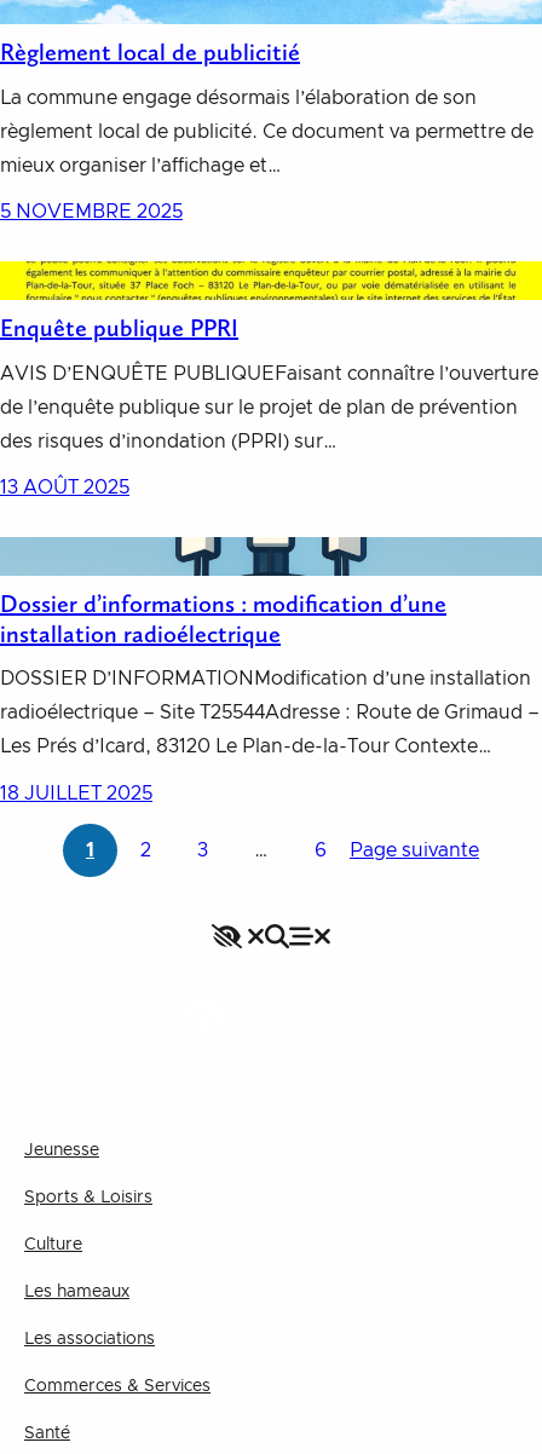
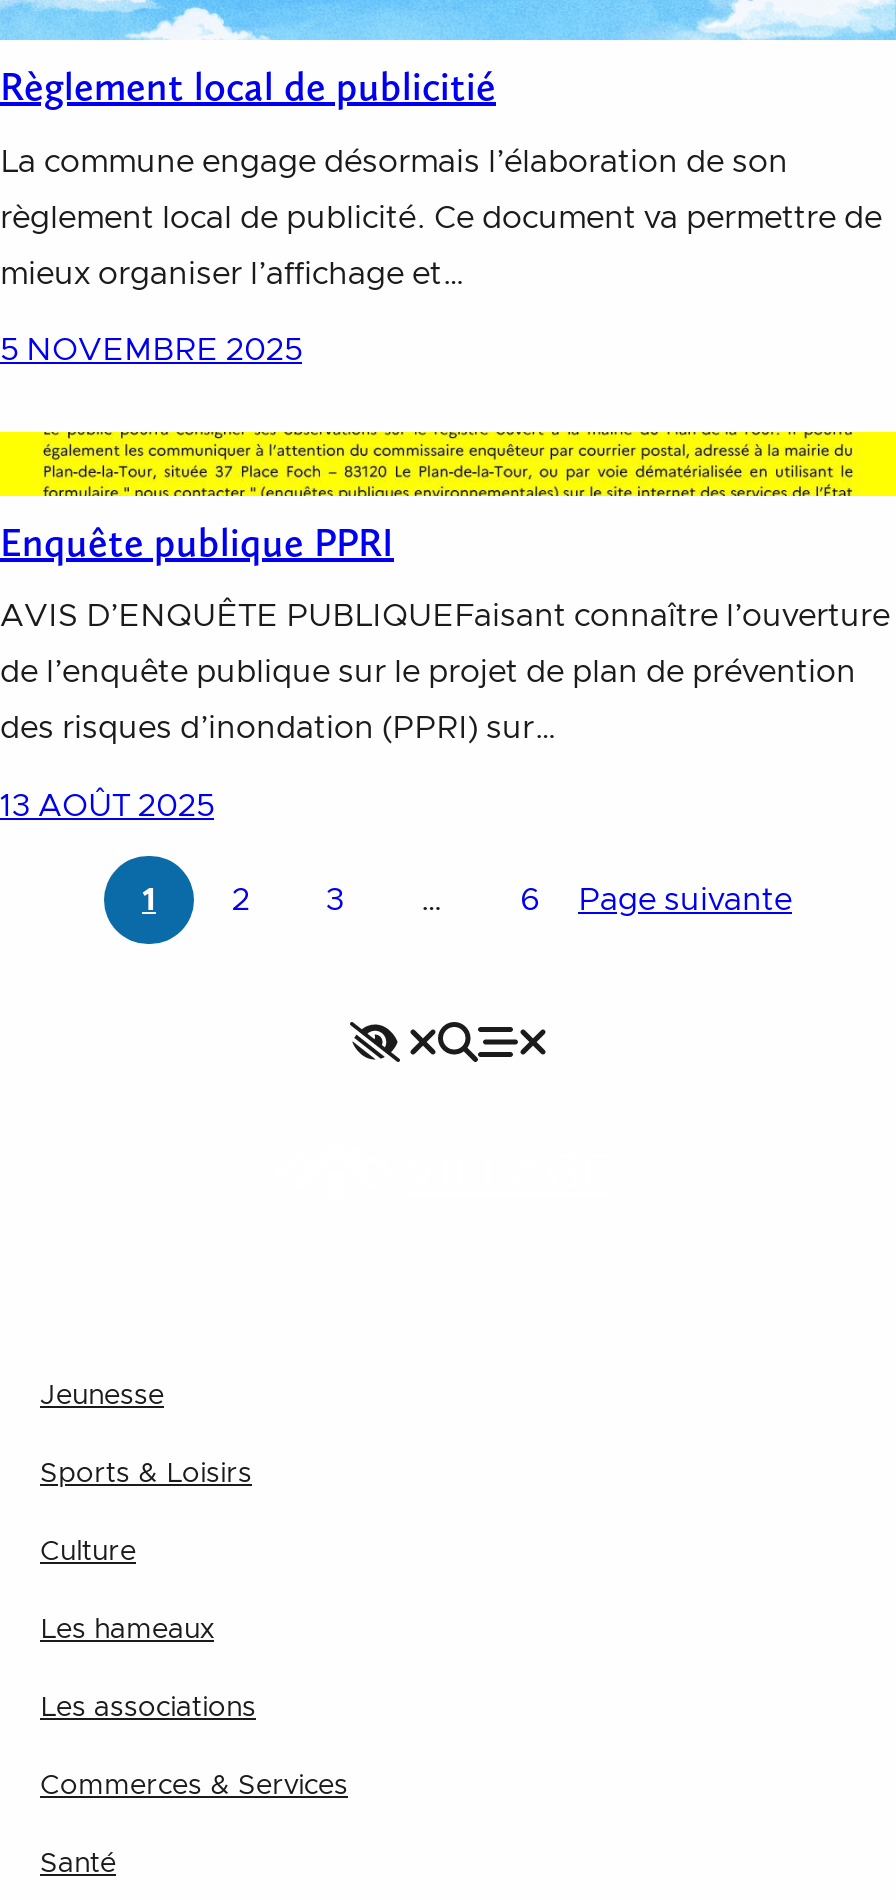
- [image]
- Dossier d’informations : modification d’une
- installation radioélectrique
- DOSSIER D’INFORMATIONModification d’une installation
- radioélectrique – Site T25544Adresse : Route de Grimaud –
- Les Prés d’Icard, 83120 Le Plan-de-la-Tour Contexte…
- 18 JUILLET 2025
